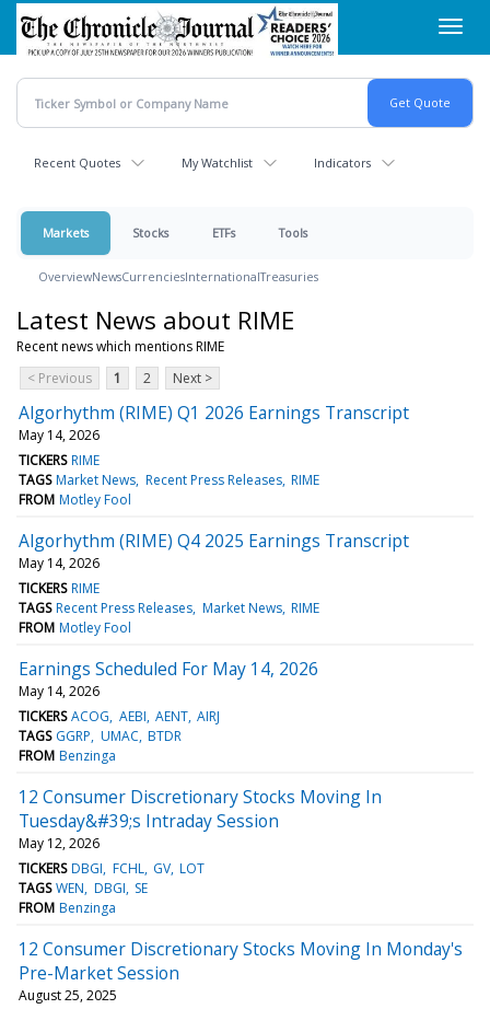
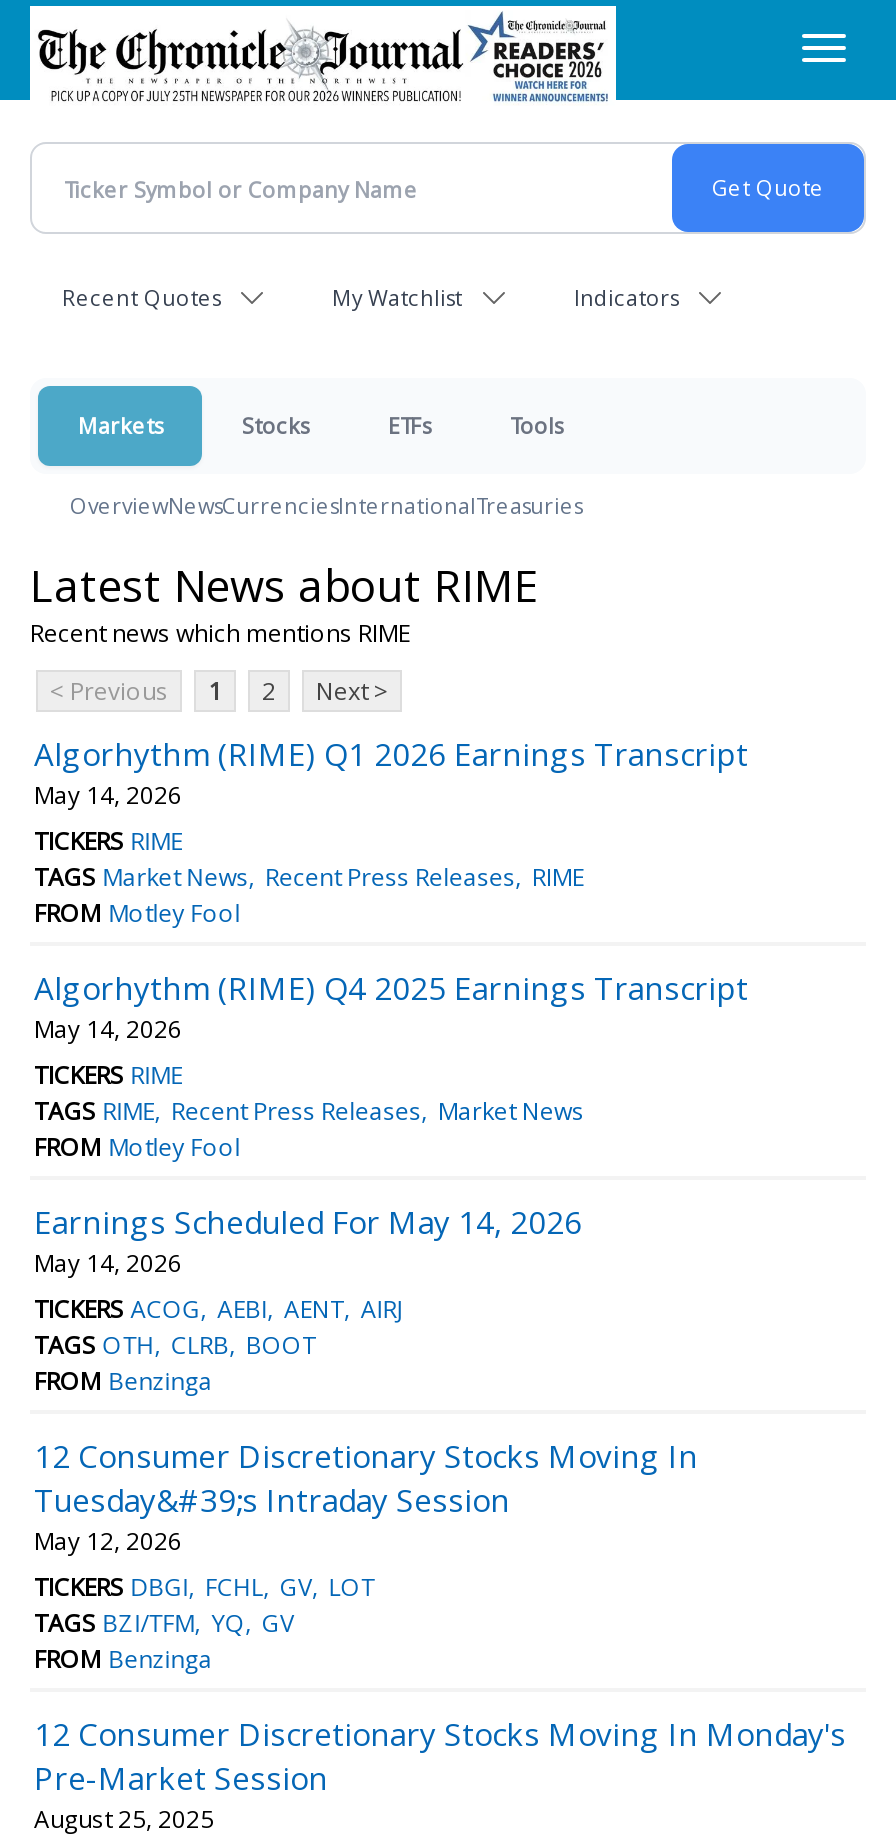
- TAGS Recent Press Releases Market News RIME
+ TAGS RIME Recent Press Releases Market News

- TAGS GGRP UMAC BTDR
+ TAGS OTH CLRB BOOT

- TAGS WEN DBGI SE
+ TAGS BZI/TFM YQ GV
